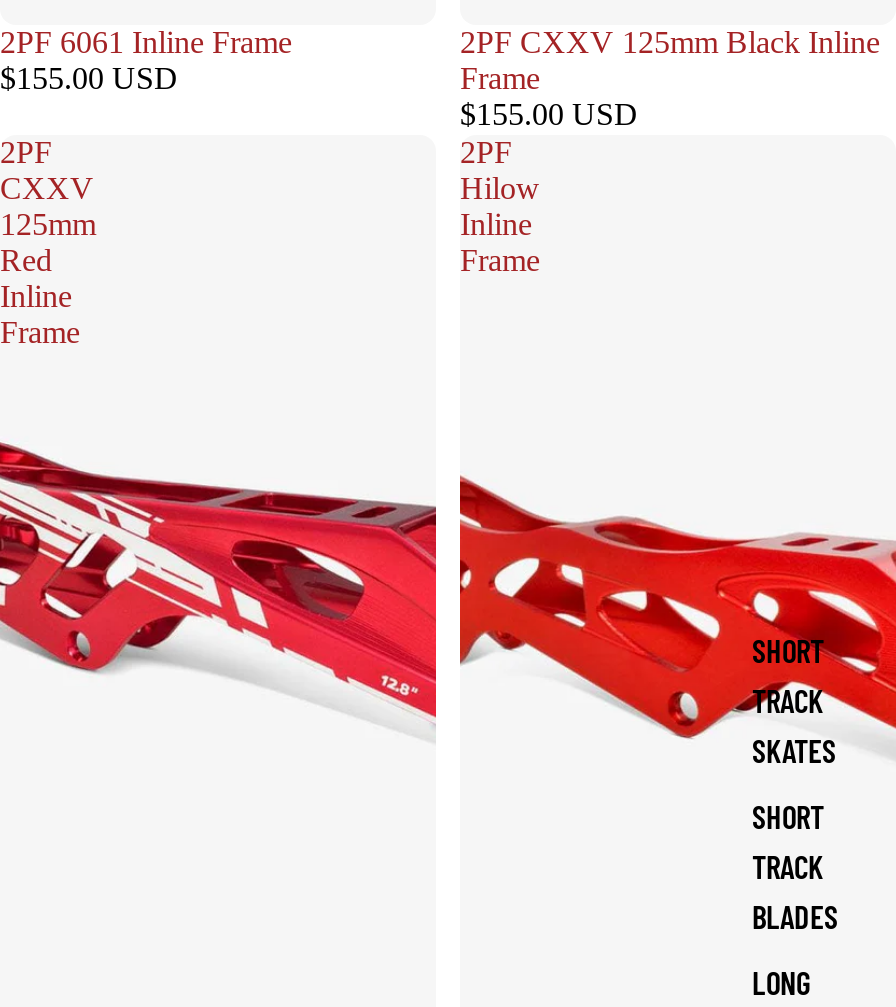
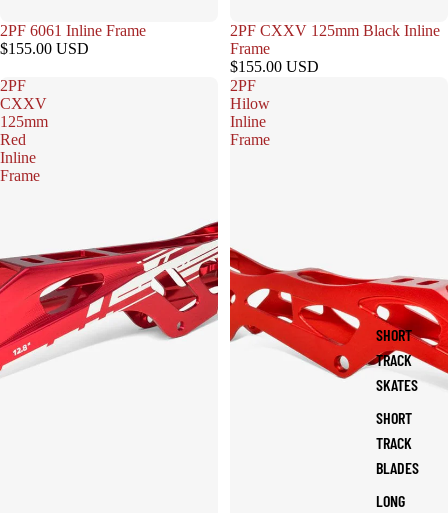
- [image]
+ [image]
